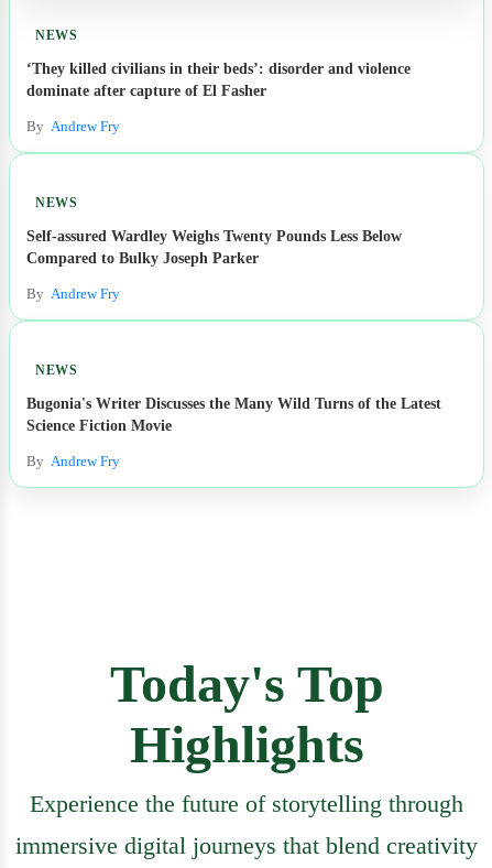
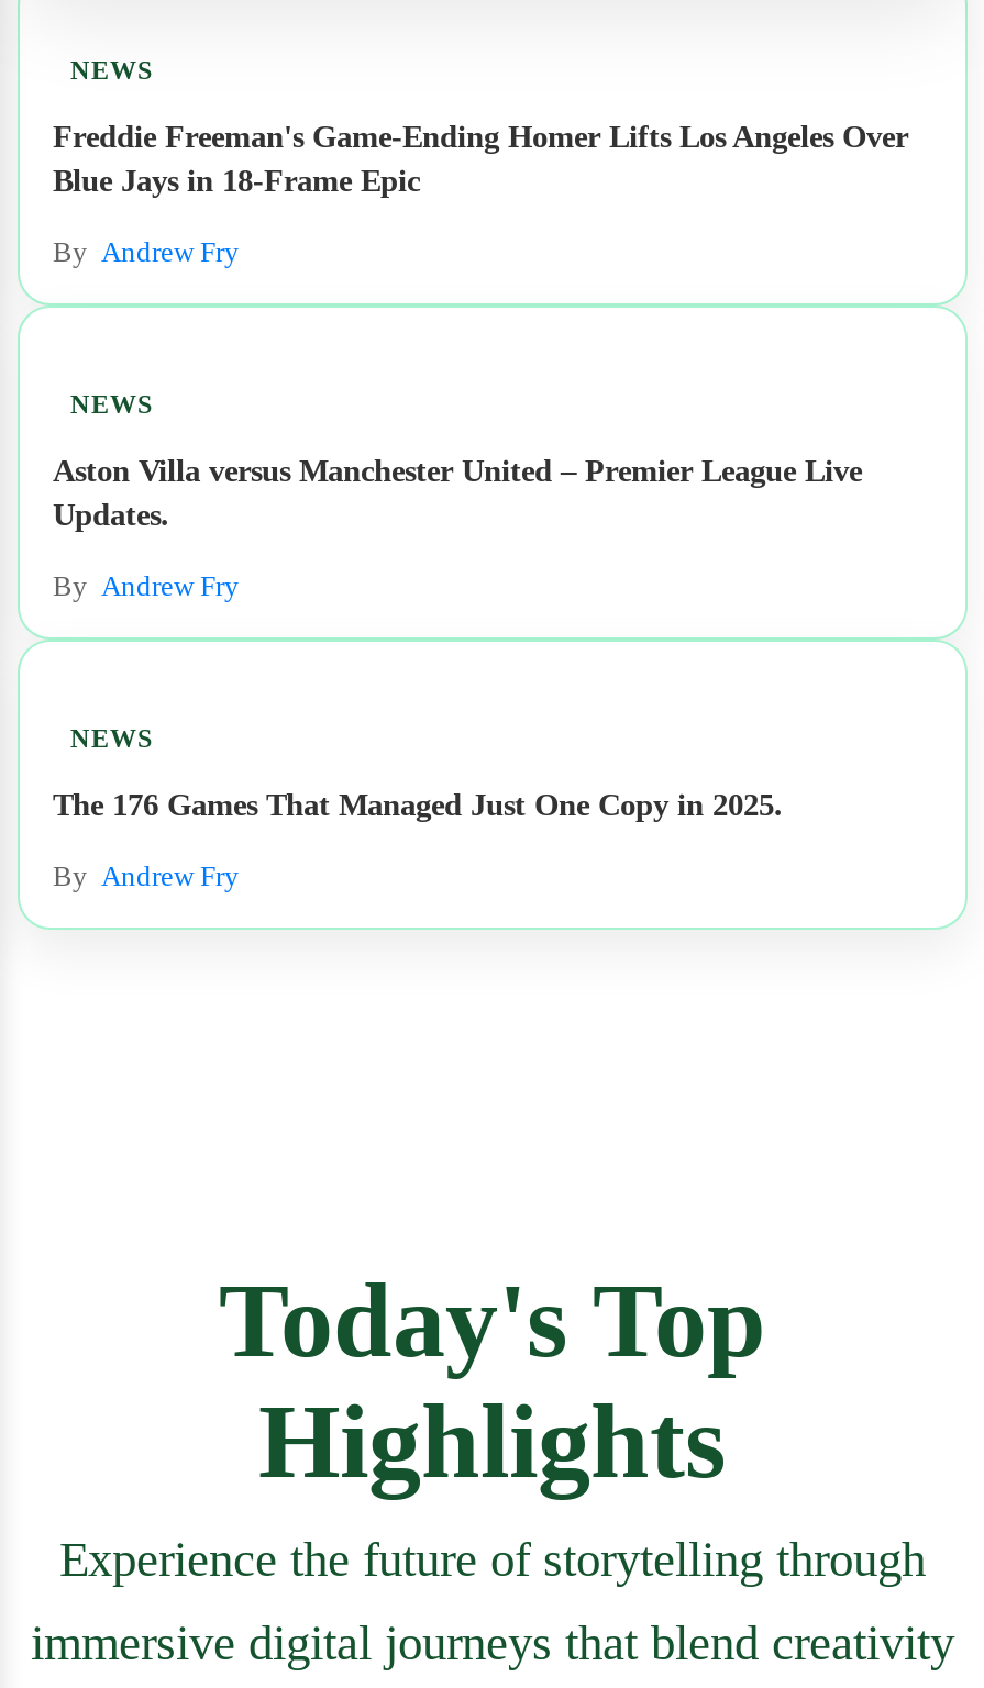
- ‘They killed civilians in their beds’: disorder and violence
- dominate after capture of El Fasher
+ Freddie Freeman's Game-Ending Homer Lifts Los Angeles Over
+ Blue Jays in 18-Frame Epic

- Self-assured Wardley Weighs Twenty Pounds Less Below
- Compared to Bulky Joseph Parker
+ Aston Villa versus Manchester United – Premier League Live
+ Updates.

- Bugonia's Writer Discusses the Many Wild Turns of the Latest
- Science Fiction Movie
+ The 176 Games That Managed Just One Copy in 2025.
